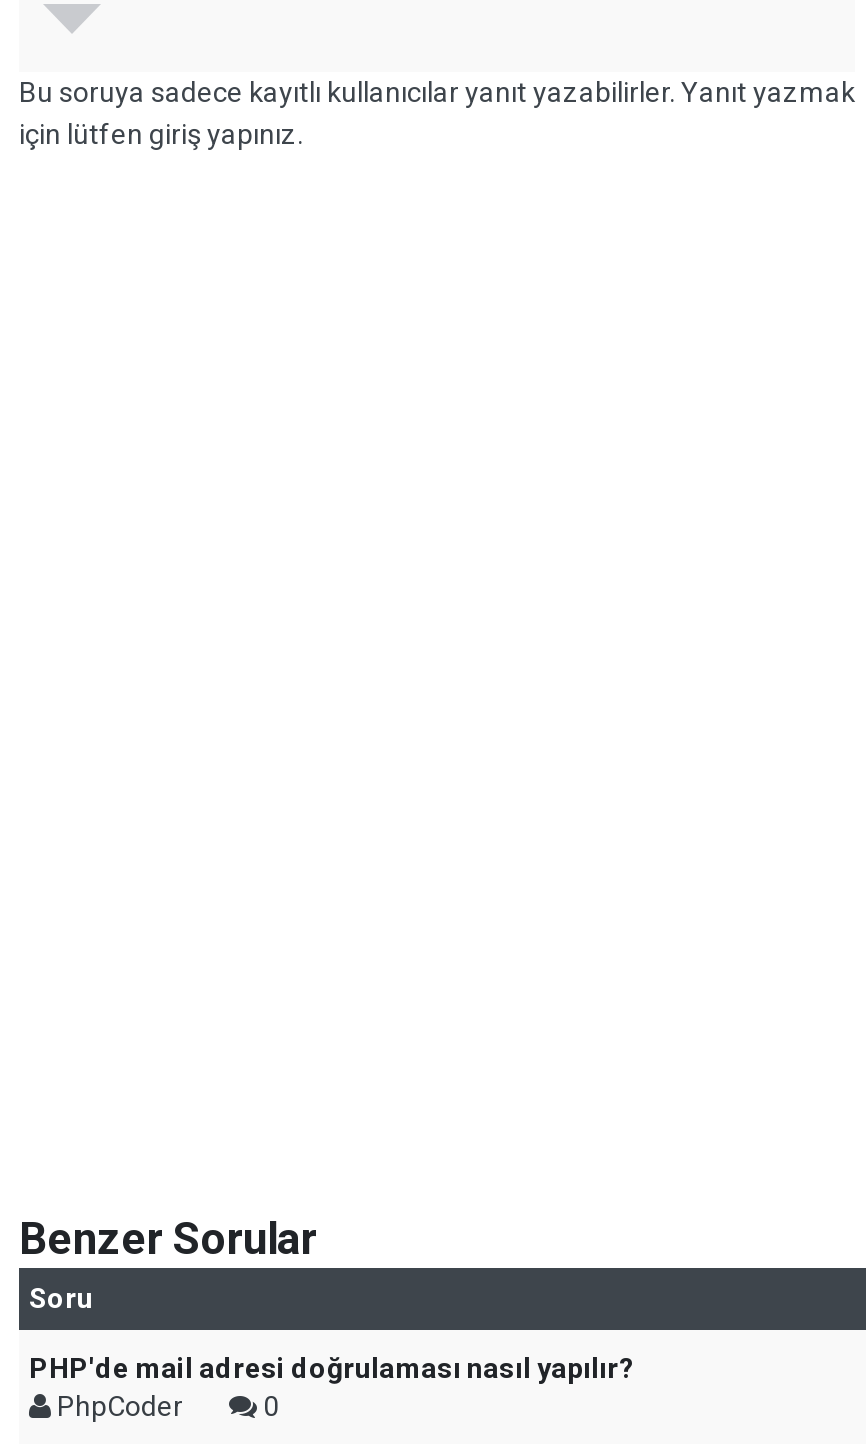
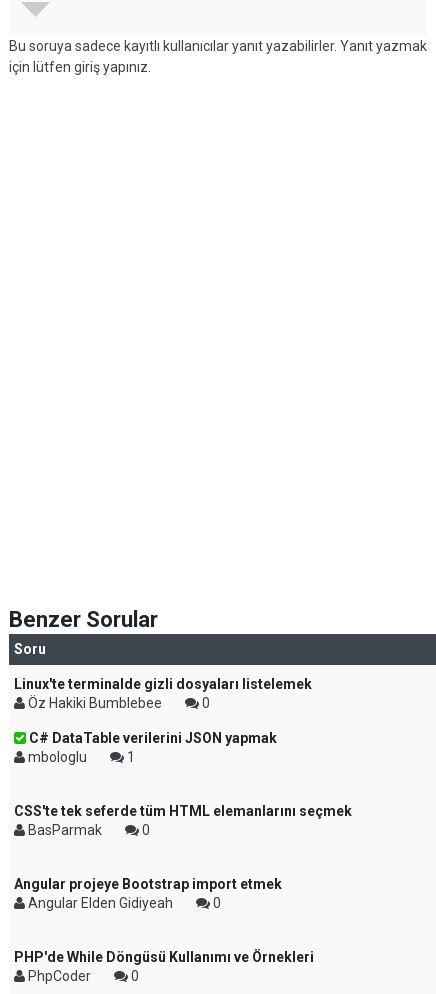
- PHP'de mail adresi doğrulaması nasıl yapılır?
+ Linux'te terminalde gizli dosyaları listelemek
+ Öz Hakiki Bumblebee
+ 0
+ C# DataTable verilerini JSON yapmak
+ mbologlu
+ 1
+ CSS'te tek seferde tüm HTML elemanlarını seçmek
+ BasParmak
+ 0
+ Angular projeye Bootstrap import etmek
+ Angular Elden Gidiyeah
+ 0
+ PHP'de While Döngüsü Kullanımı ve Örnekleri
